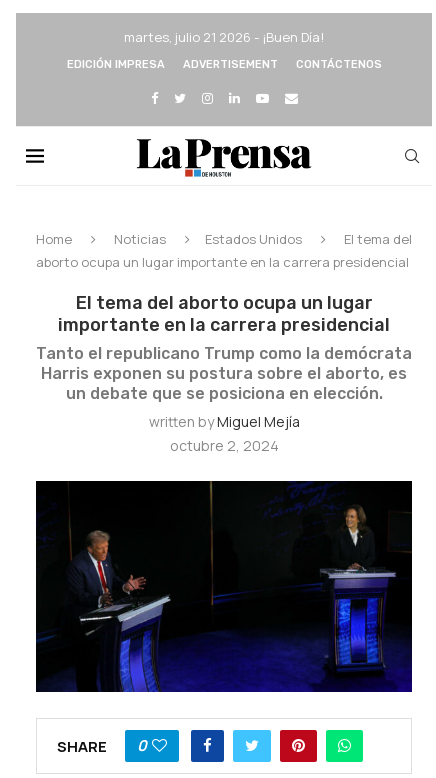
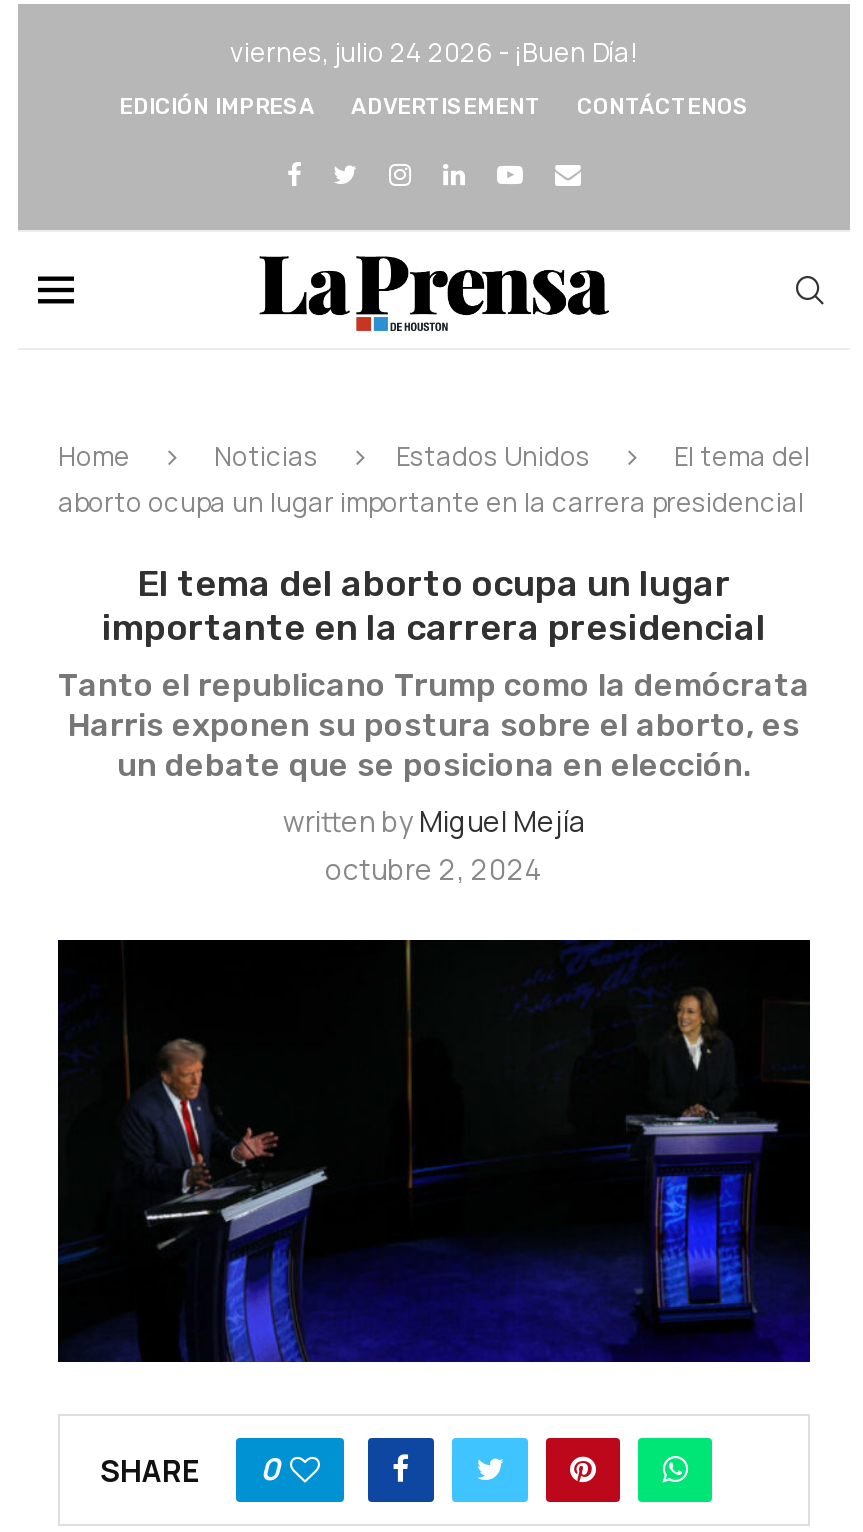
- martes, julio 21 2026 - ¡Buen Día!
+ viernes, julio 24 2026 - ¡Buen Día!
